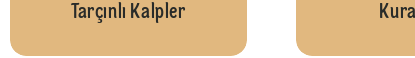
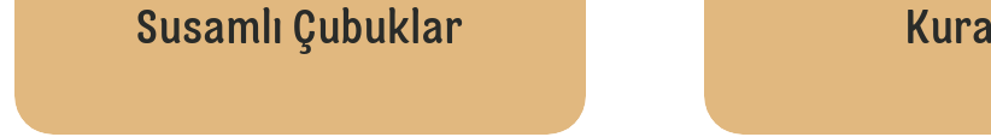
- Tarçınlı Kalpler
+ Susamlı Çubuklar
